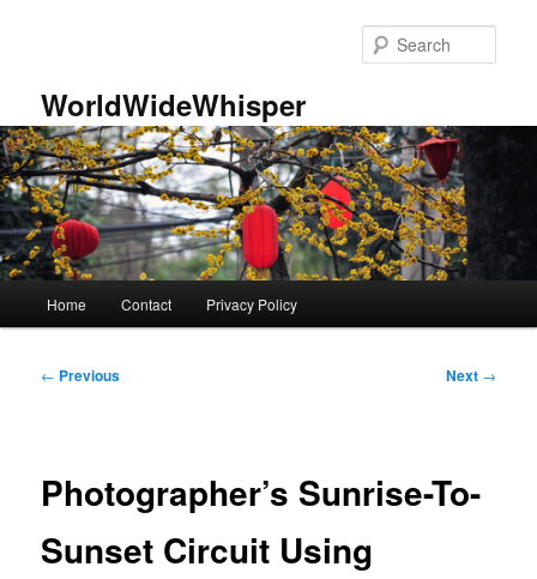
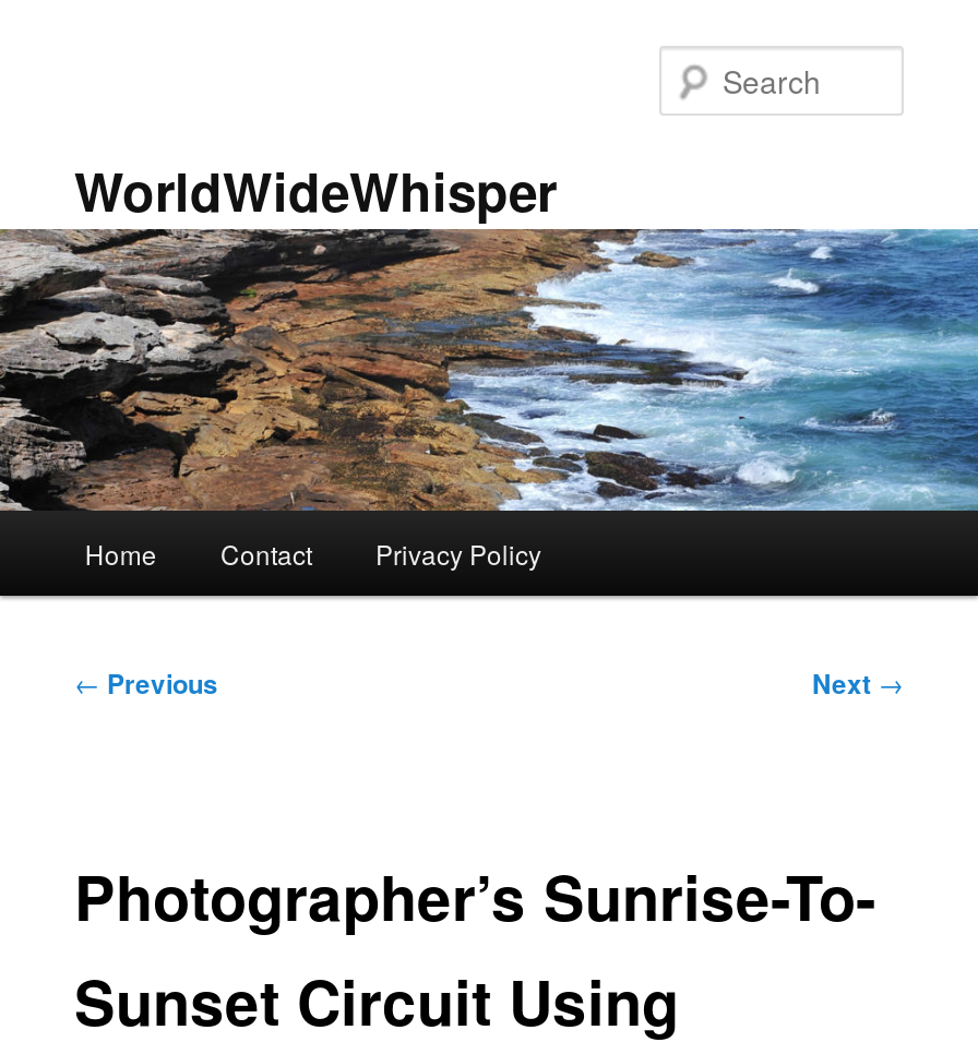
- [image]
+ [image]
